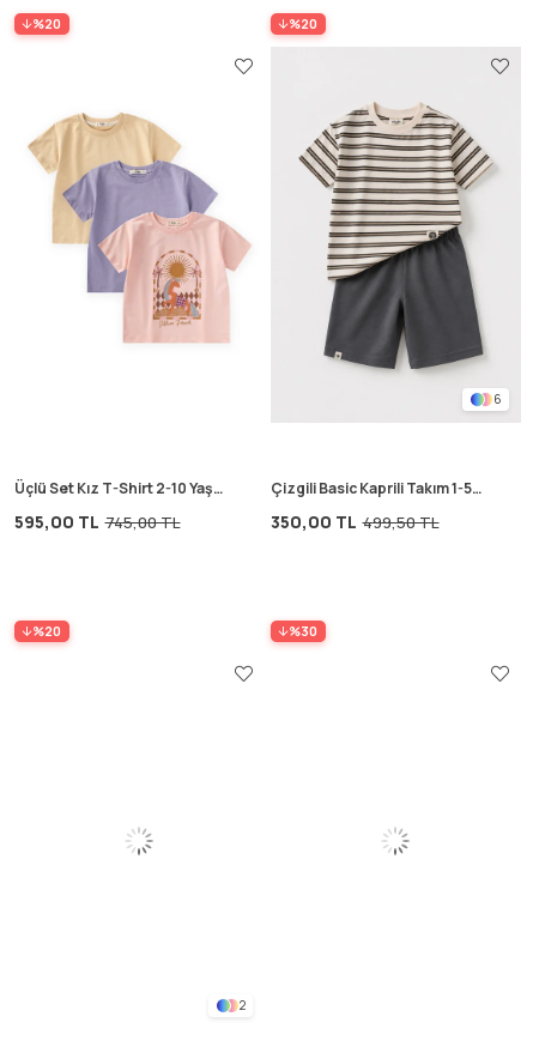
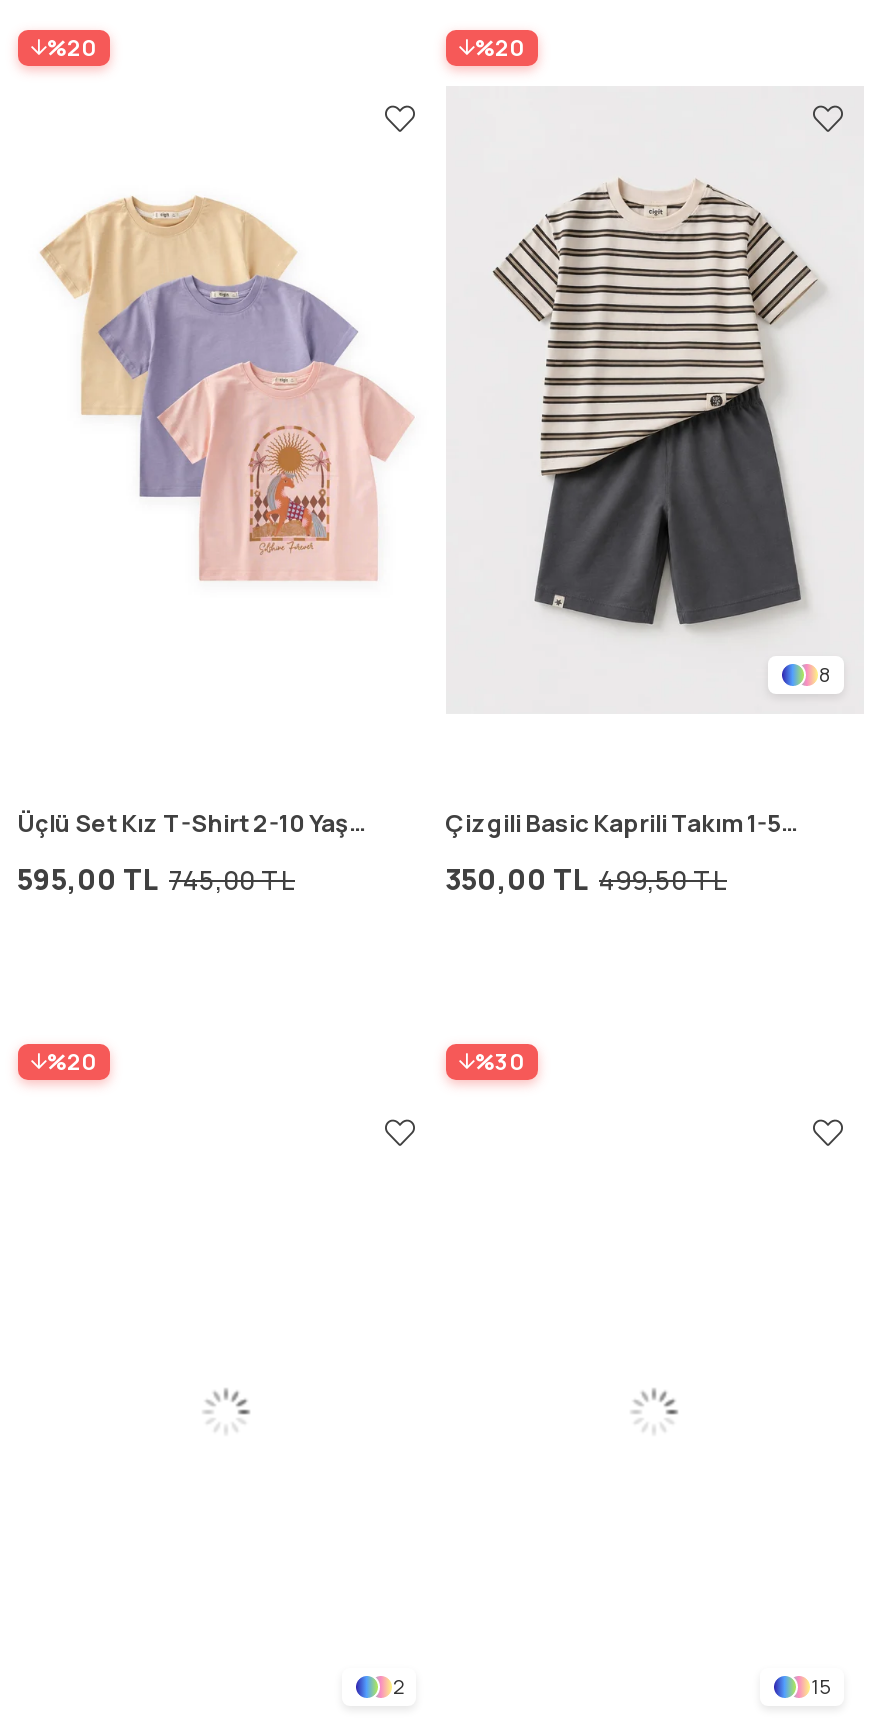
- 6
+ 8

+ 15
